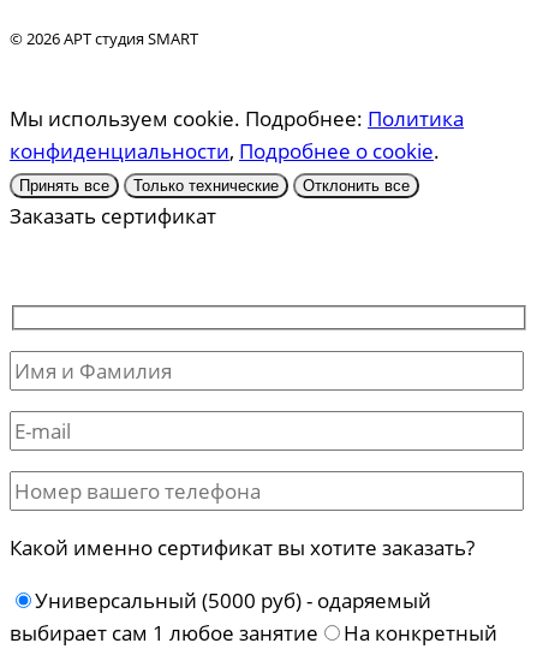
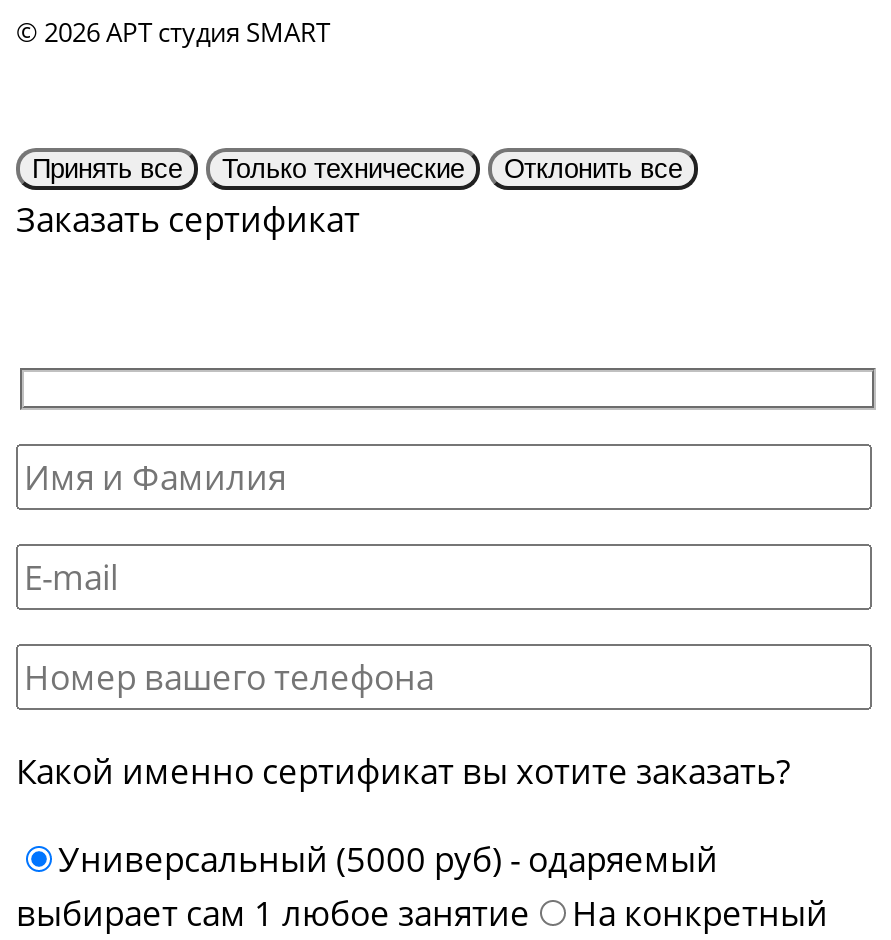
- Мы используем cookie. Подробнее: Политика
- конфиденциальности, Подробнее о cookie.
